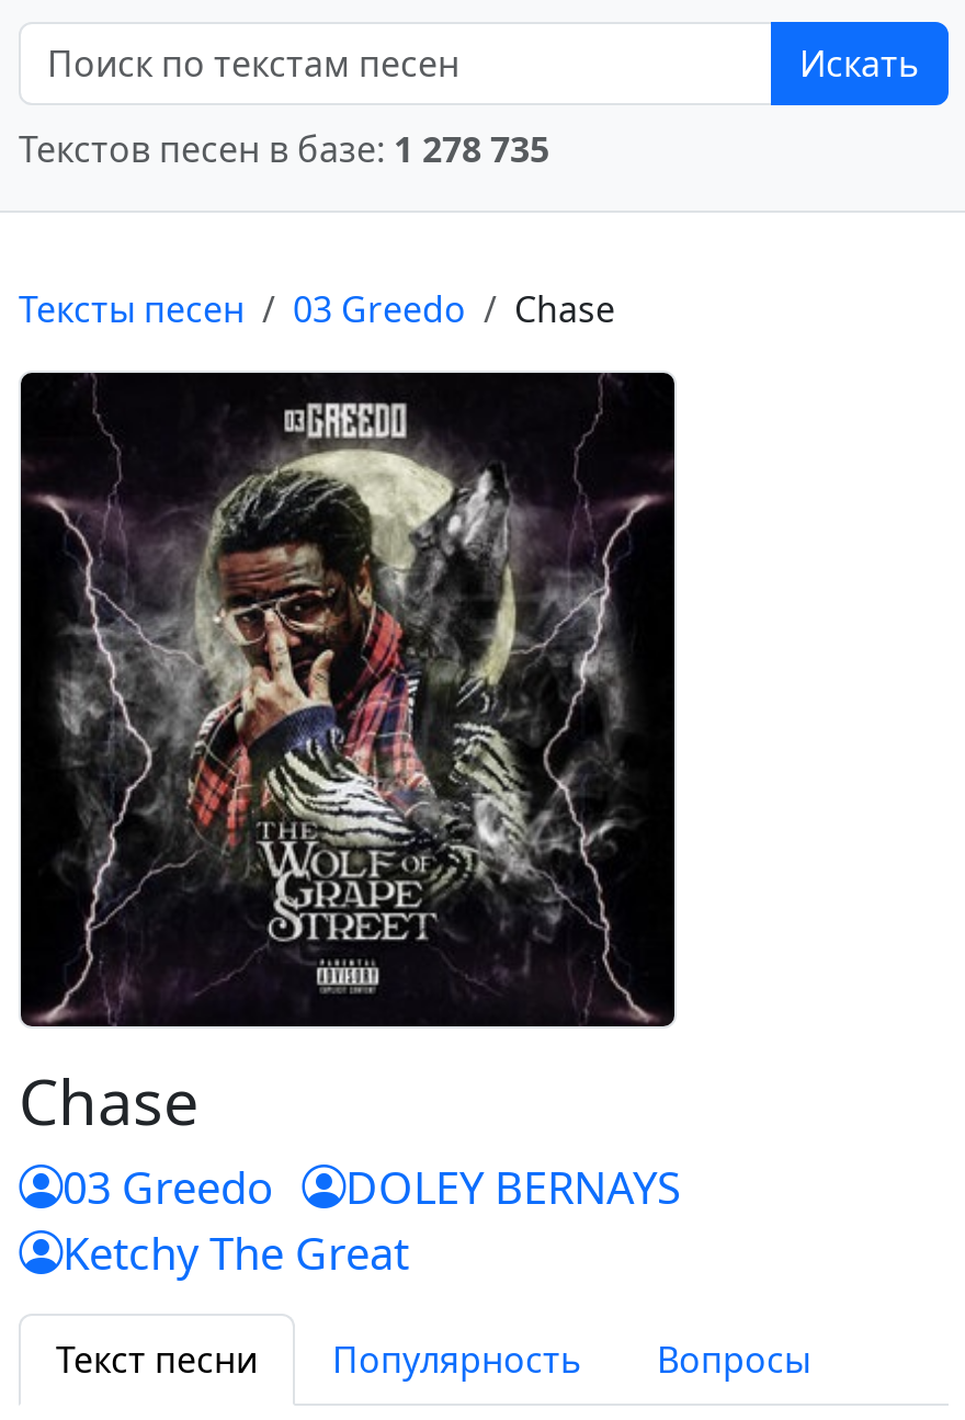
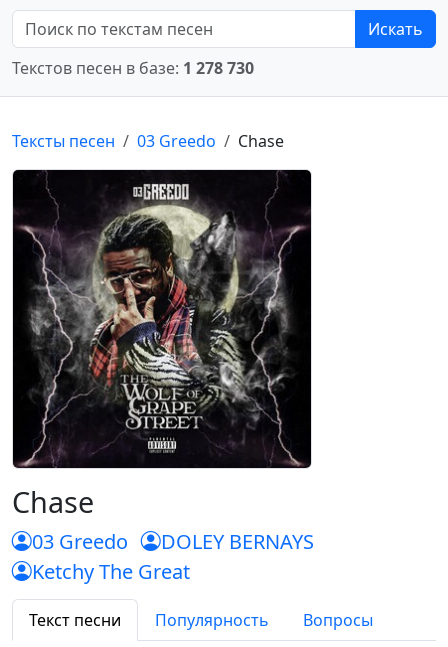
- Текстов песен в базе: 1 278 735
+ Текстов песен в базе: 1 278 730
